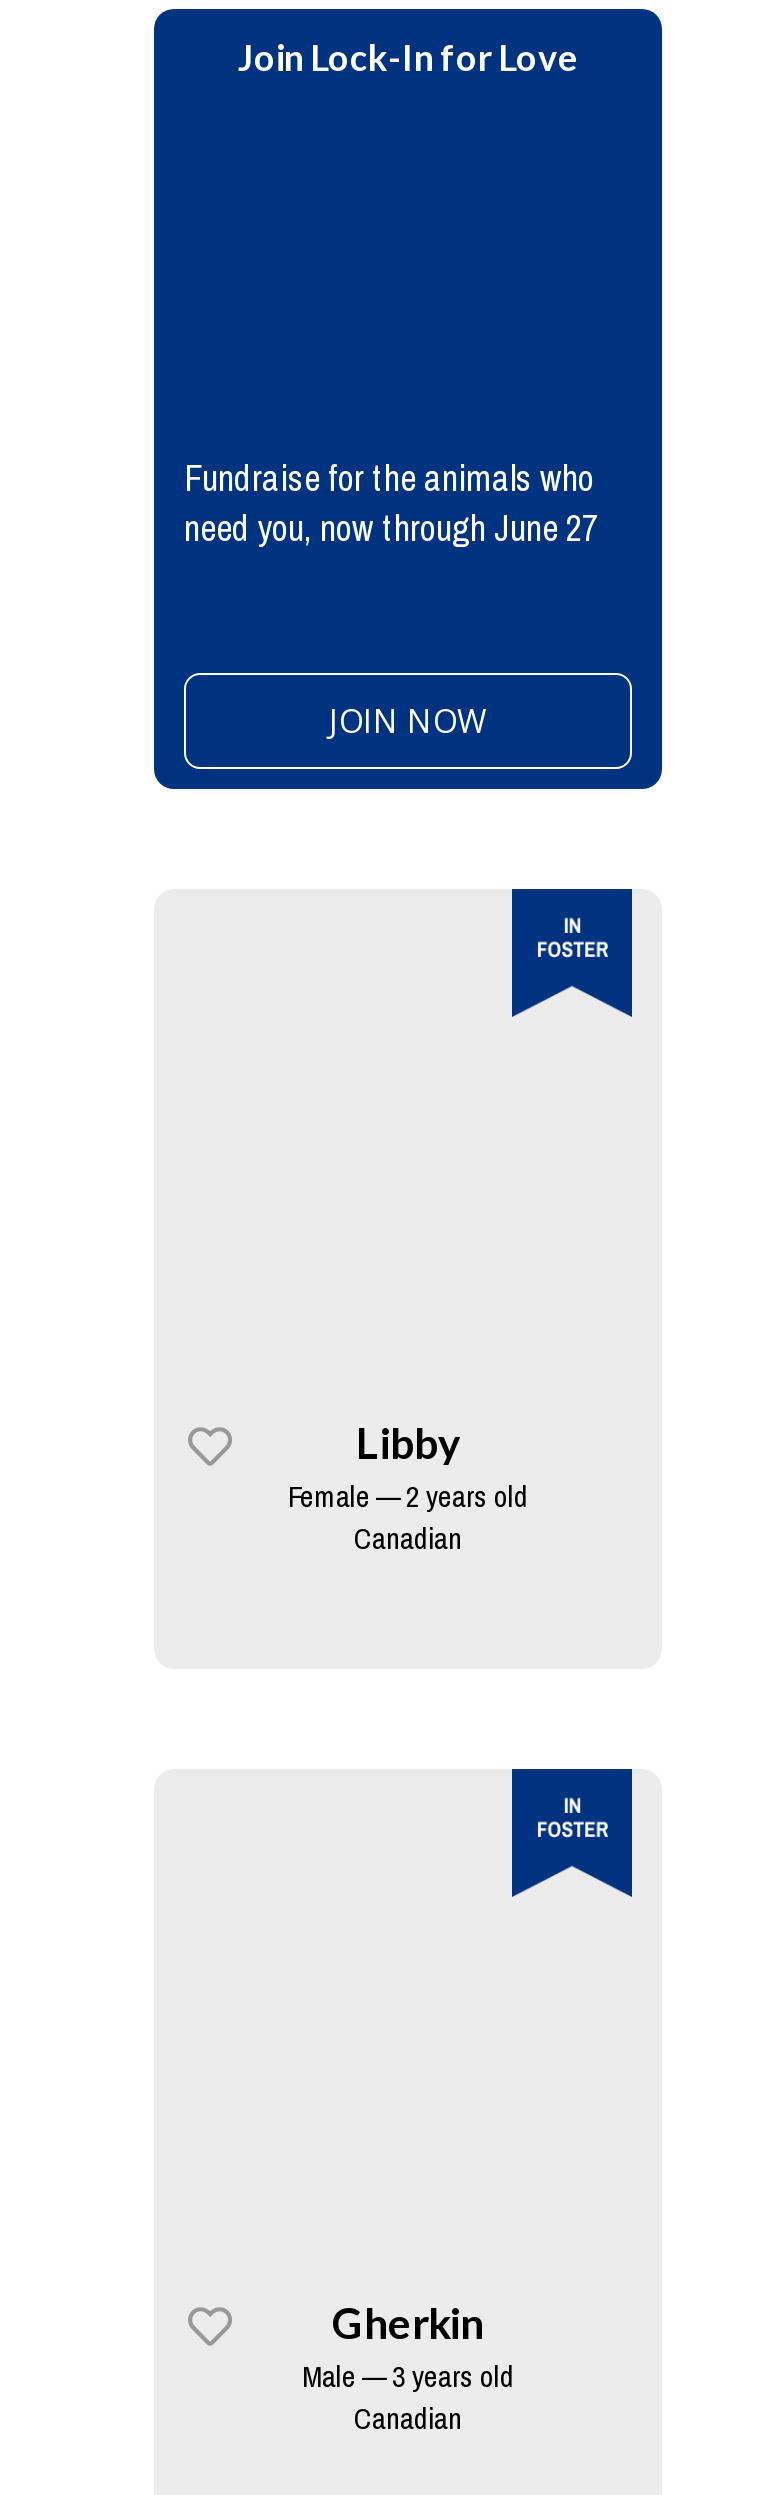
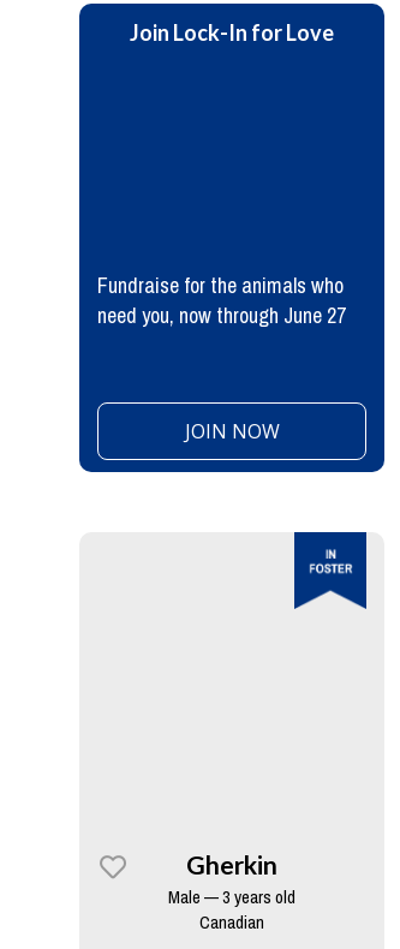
- Libby
- Female — 2 years old
- Canadian
